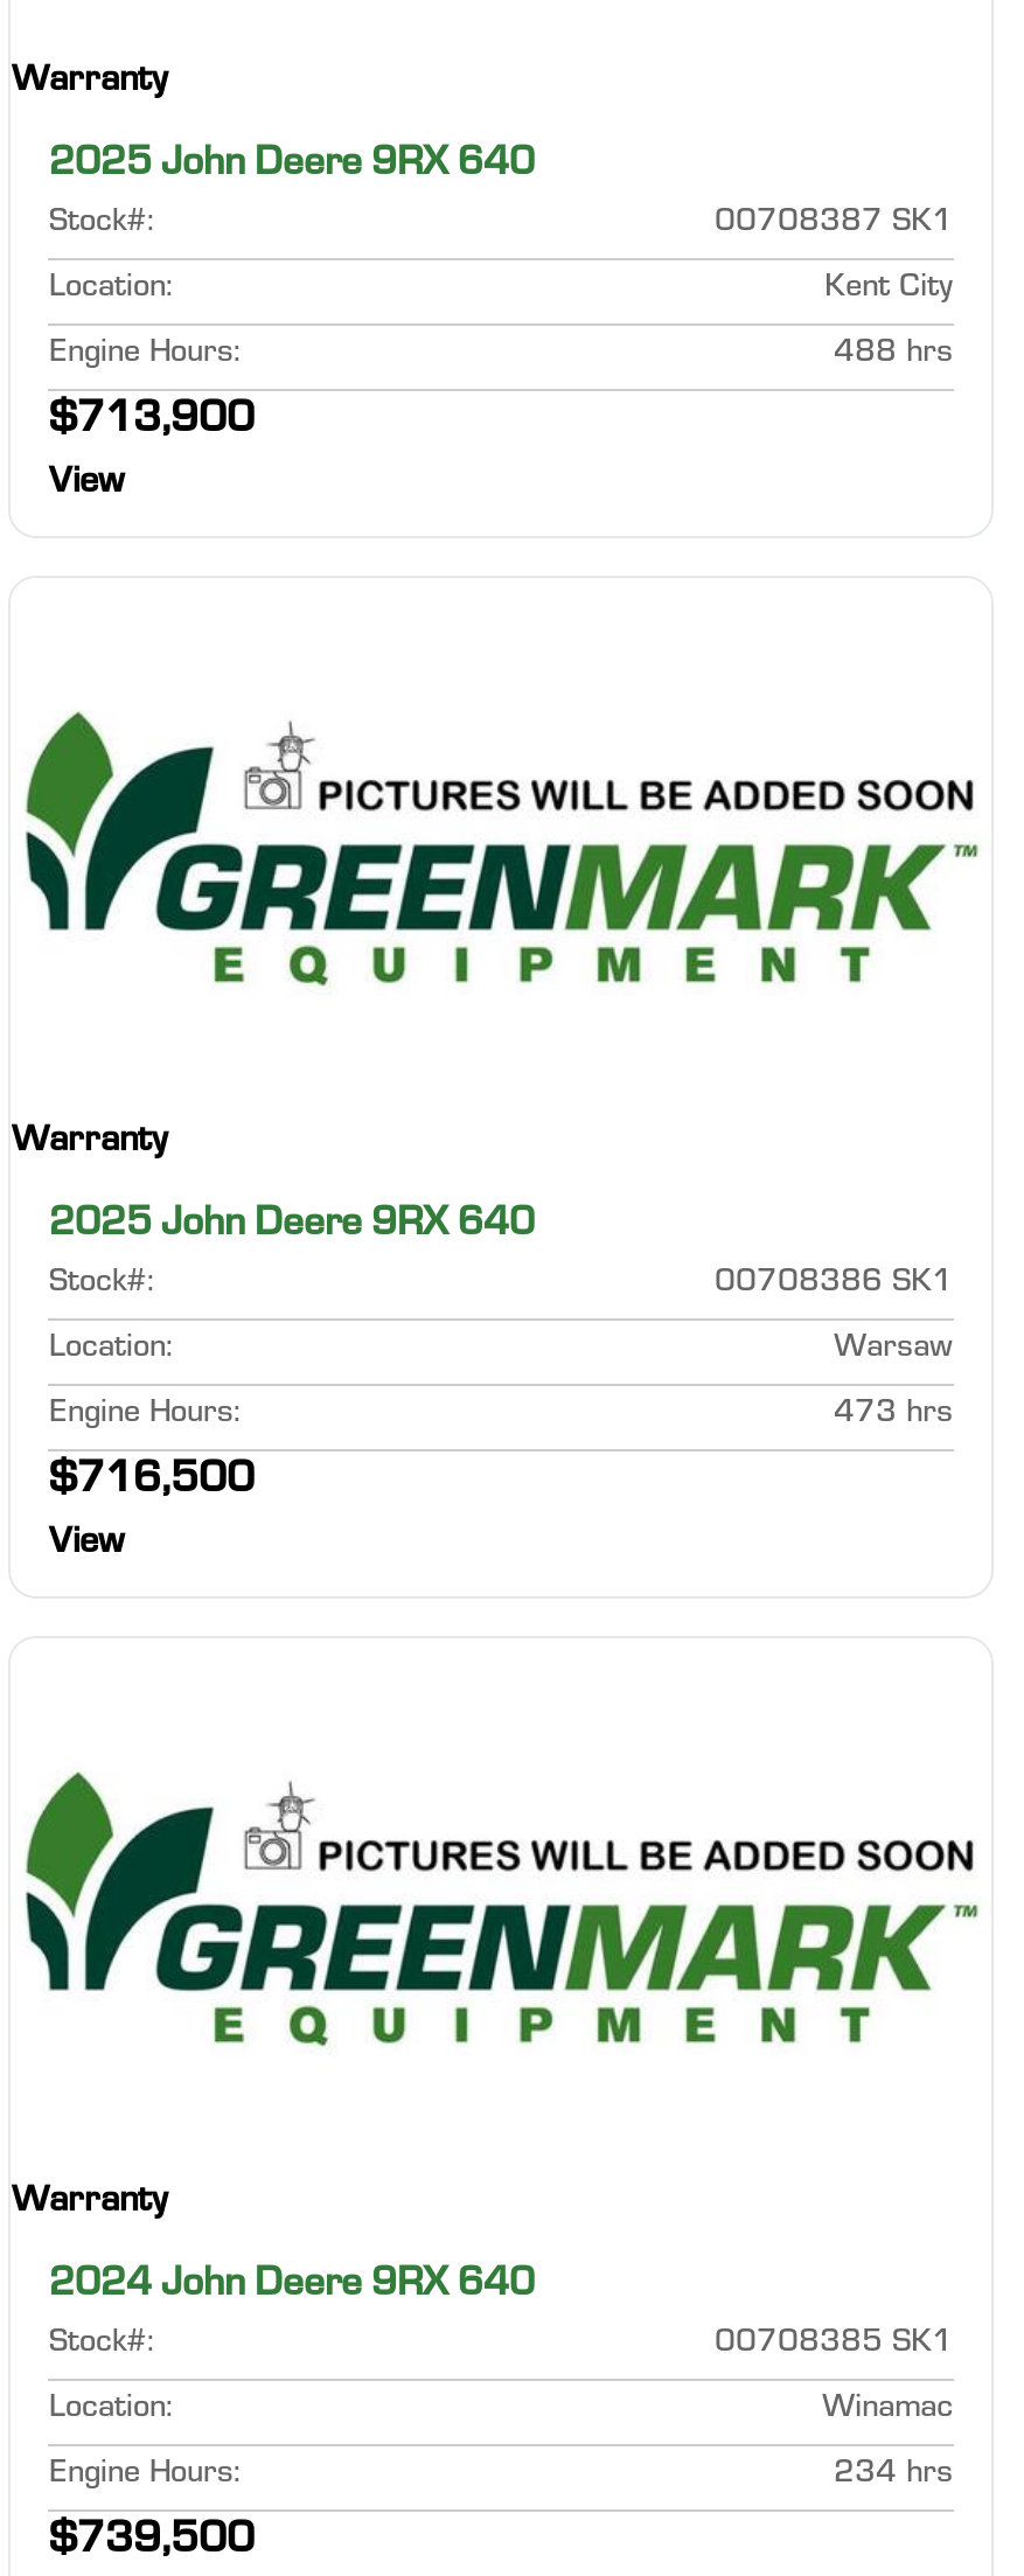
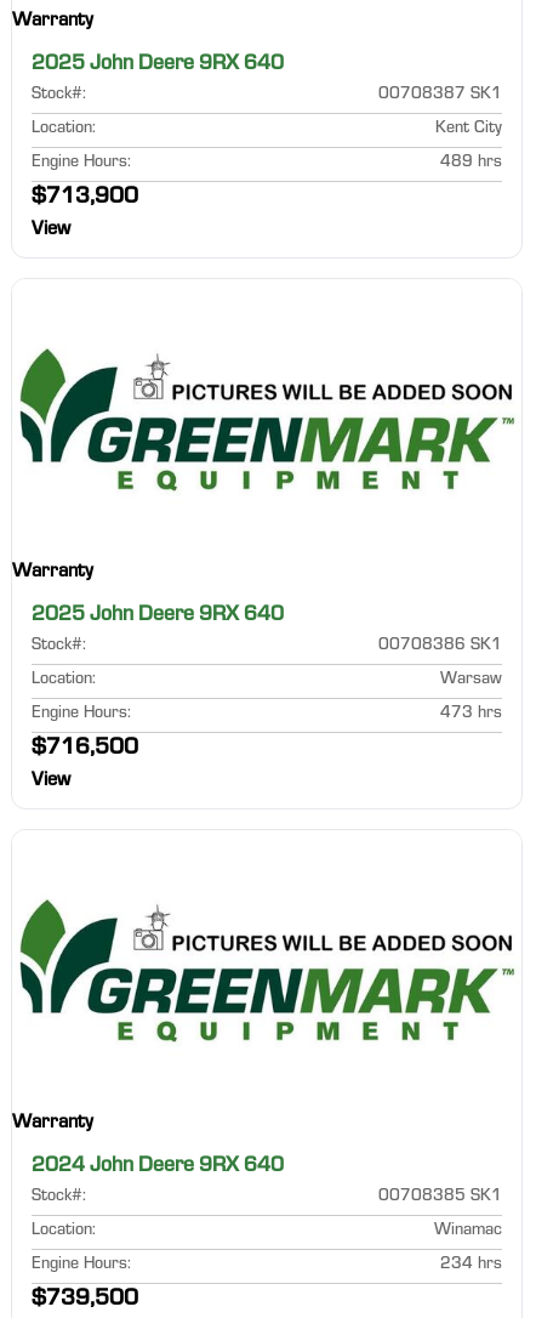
- 488 hrs
+ 489 hrs
